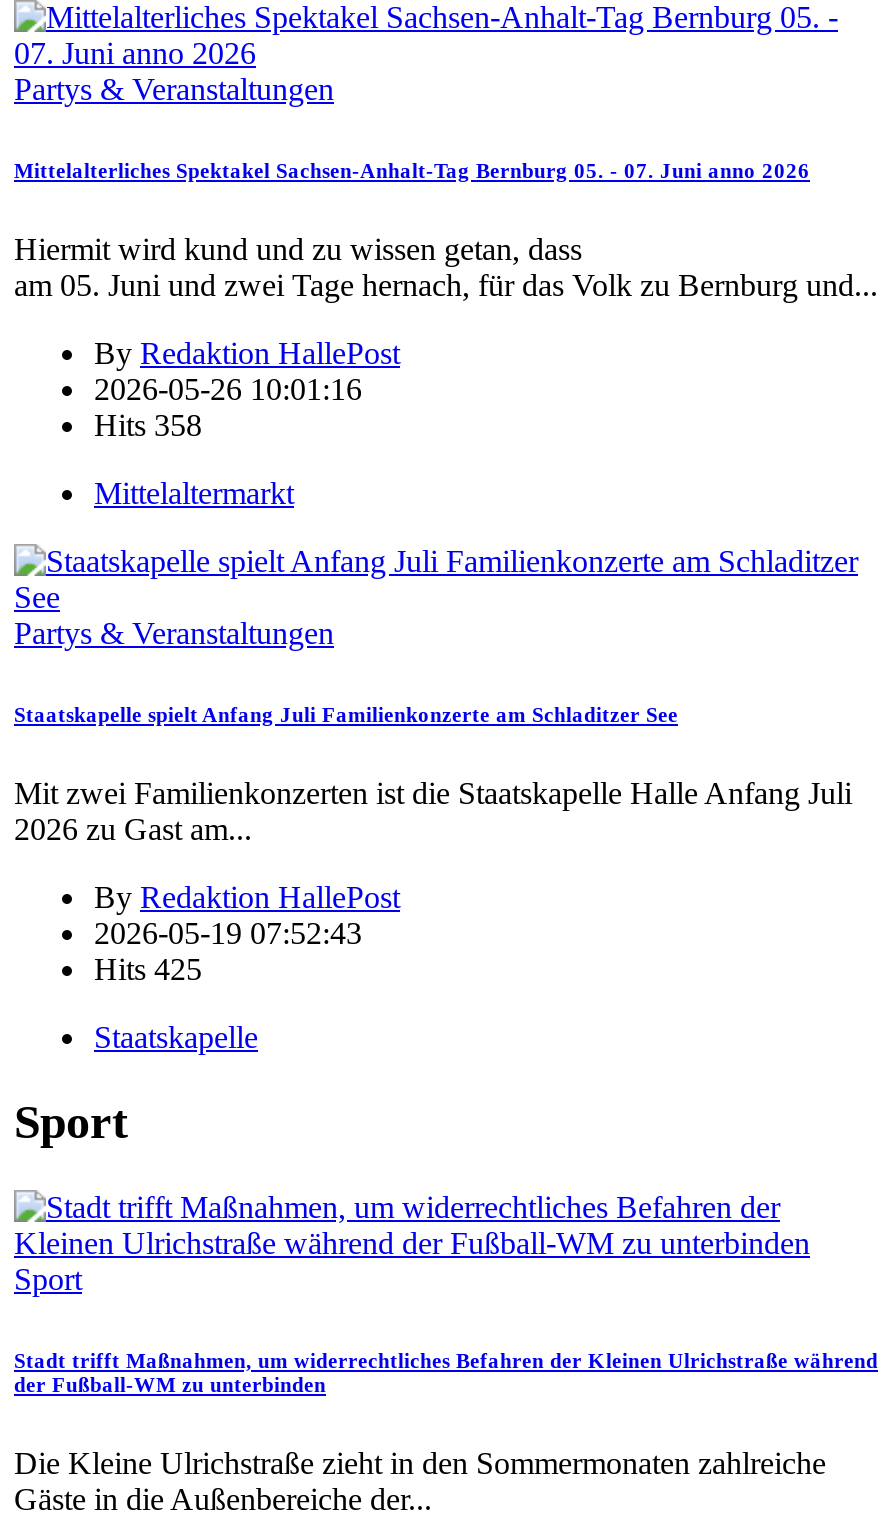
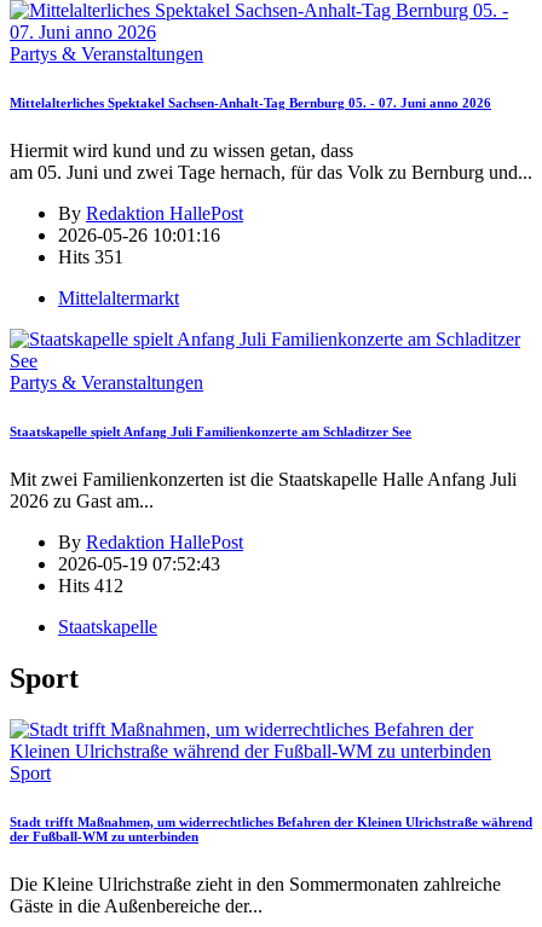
- Hits 358
+ Hits 351

- Hits 425
+ Hits 412
